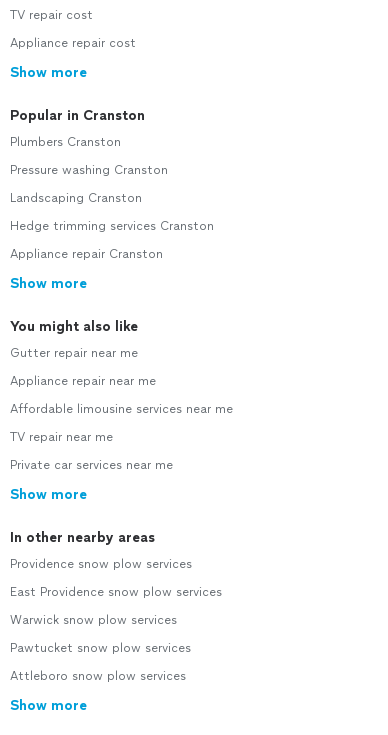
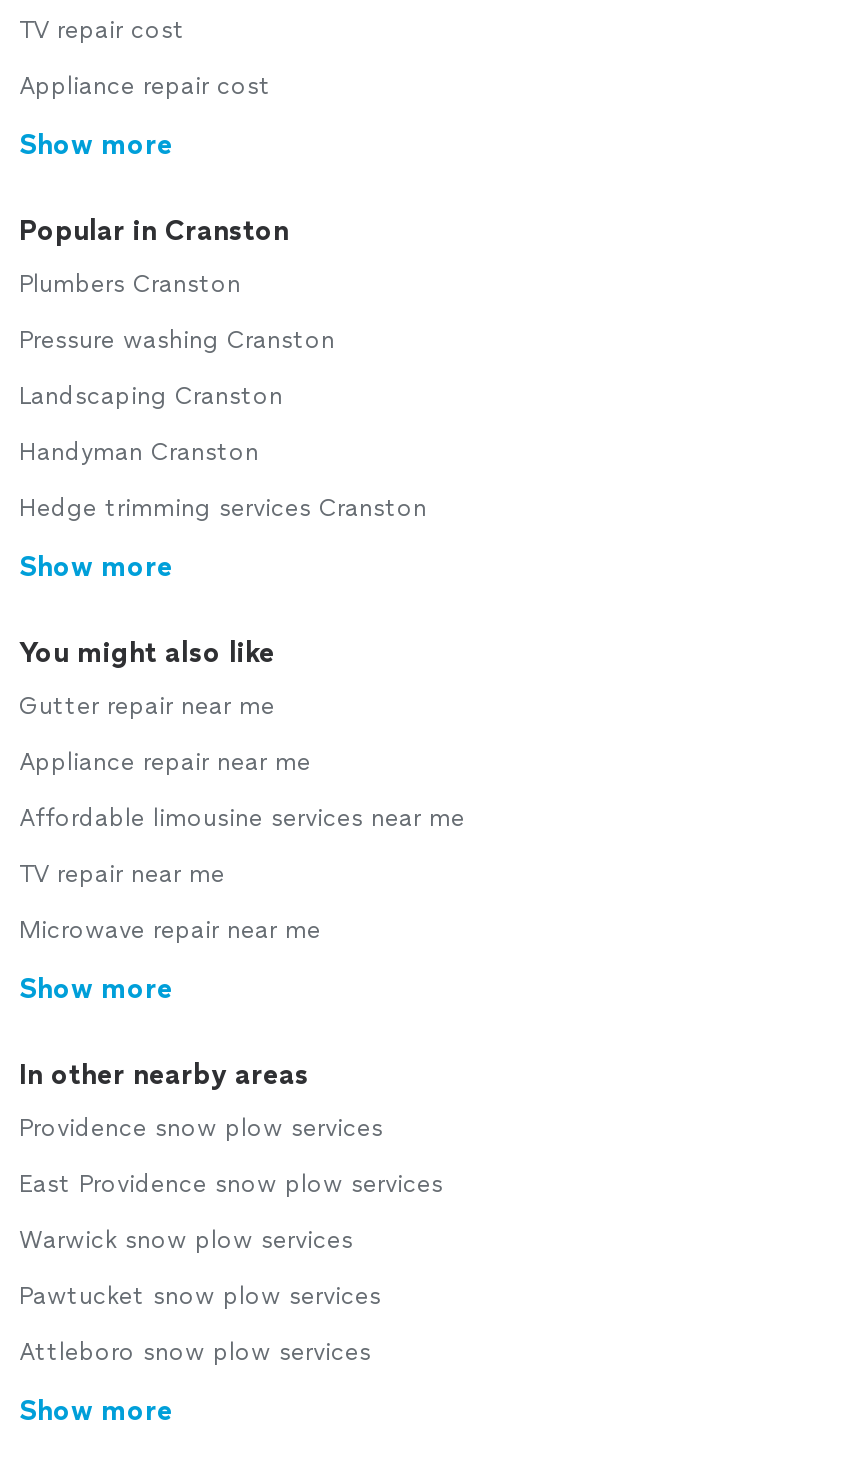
+ Handyman Cranston

moved down: Hedge trimming services Cranston

- Appliance repair Cranston

- Private car services near me
+ Microwave repair near me
